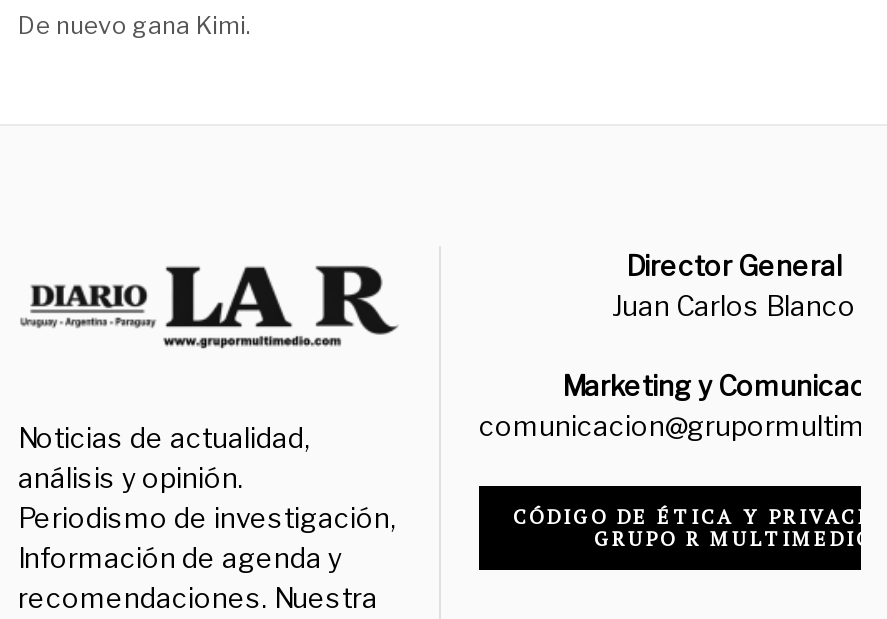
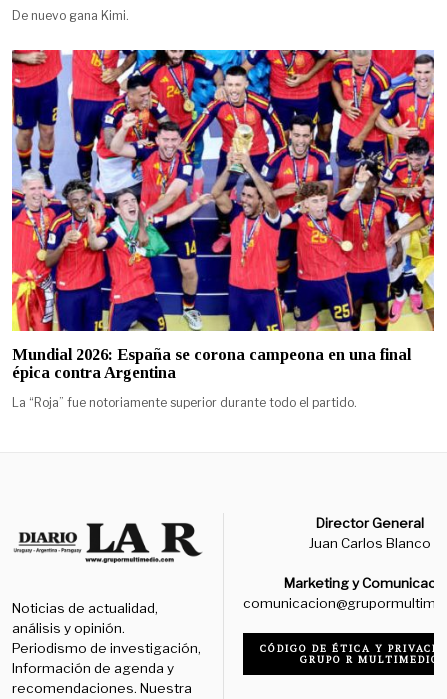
+ [image]
+ Mundial 2026: España se corona campeona en una final
+ épica contra Argentina
+ La “Roja” fue notoriamente superior durante todo el partido.
